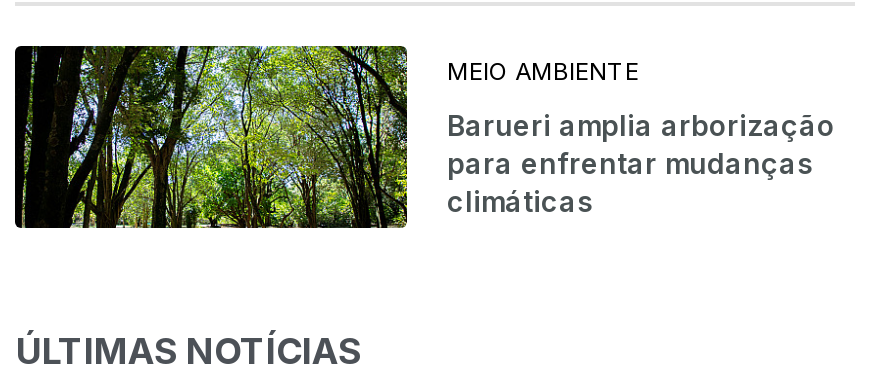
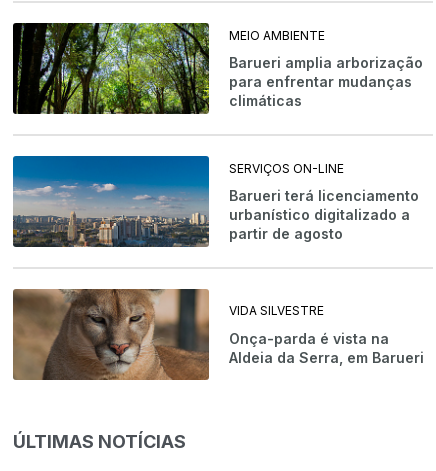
+ [image]
+ SERVIÇOS ON-LINE
+ Barueri terá licenciamento
+ urbanístico digitalizado a
+ partir de agosto

+ [image]
+ VIDA SILVESTRE
+ Onça-parda é vista na
+ Aldeia da Serra, em Barueri
